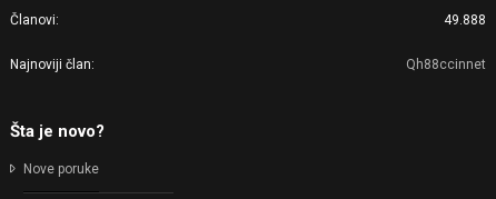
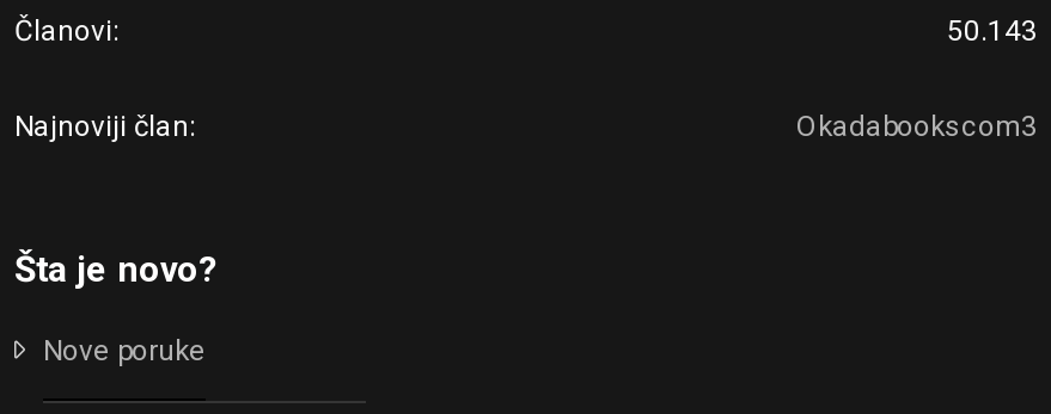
- 49.888
+ 50.143

- Qh88ccinnet
+ Okadabookscom3
